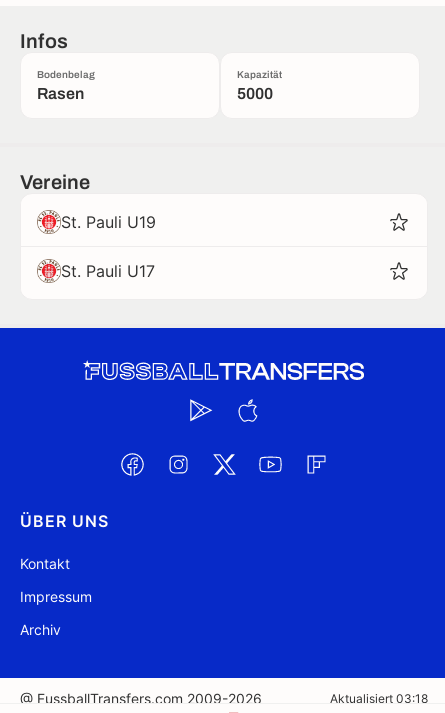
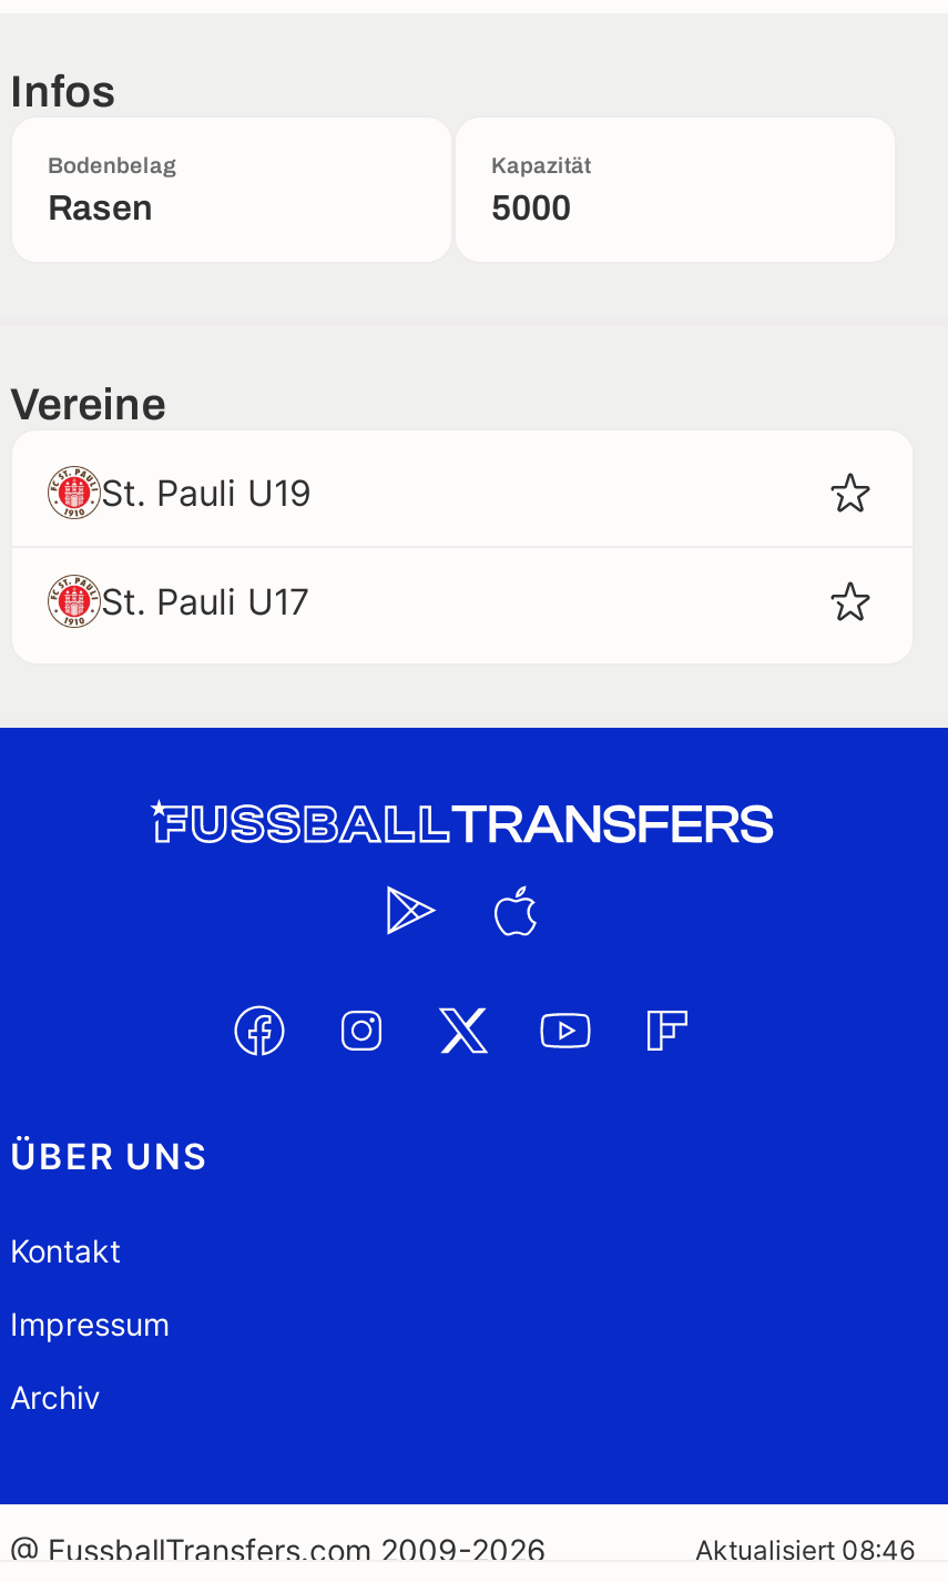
- Aktualisiert 03:18
+ Aktualisiert 08:46
